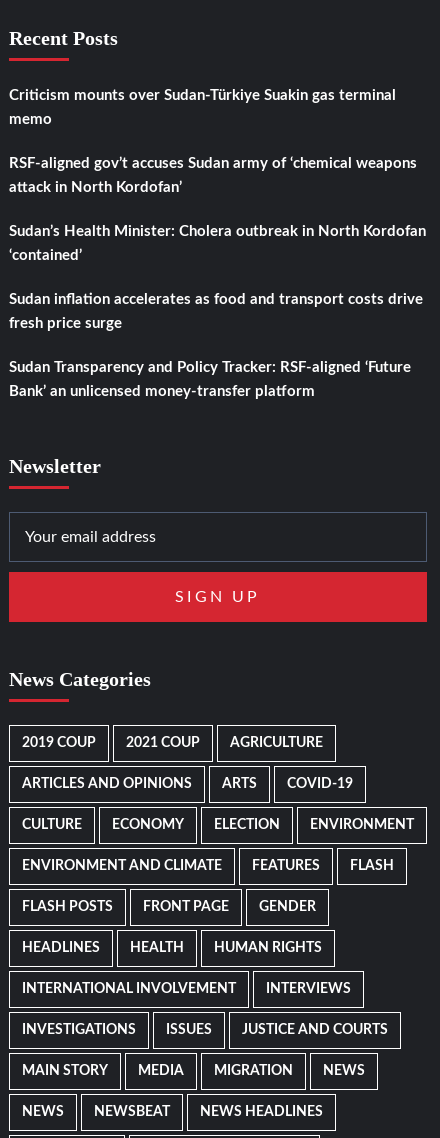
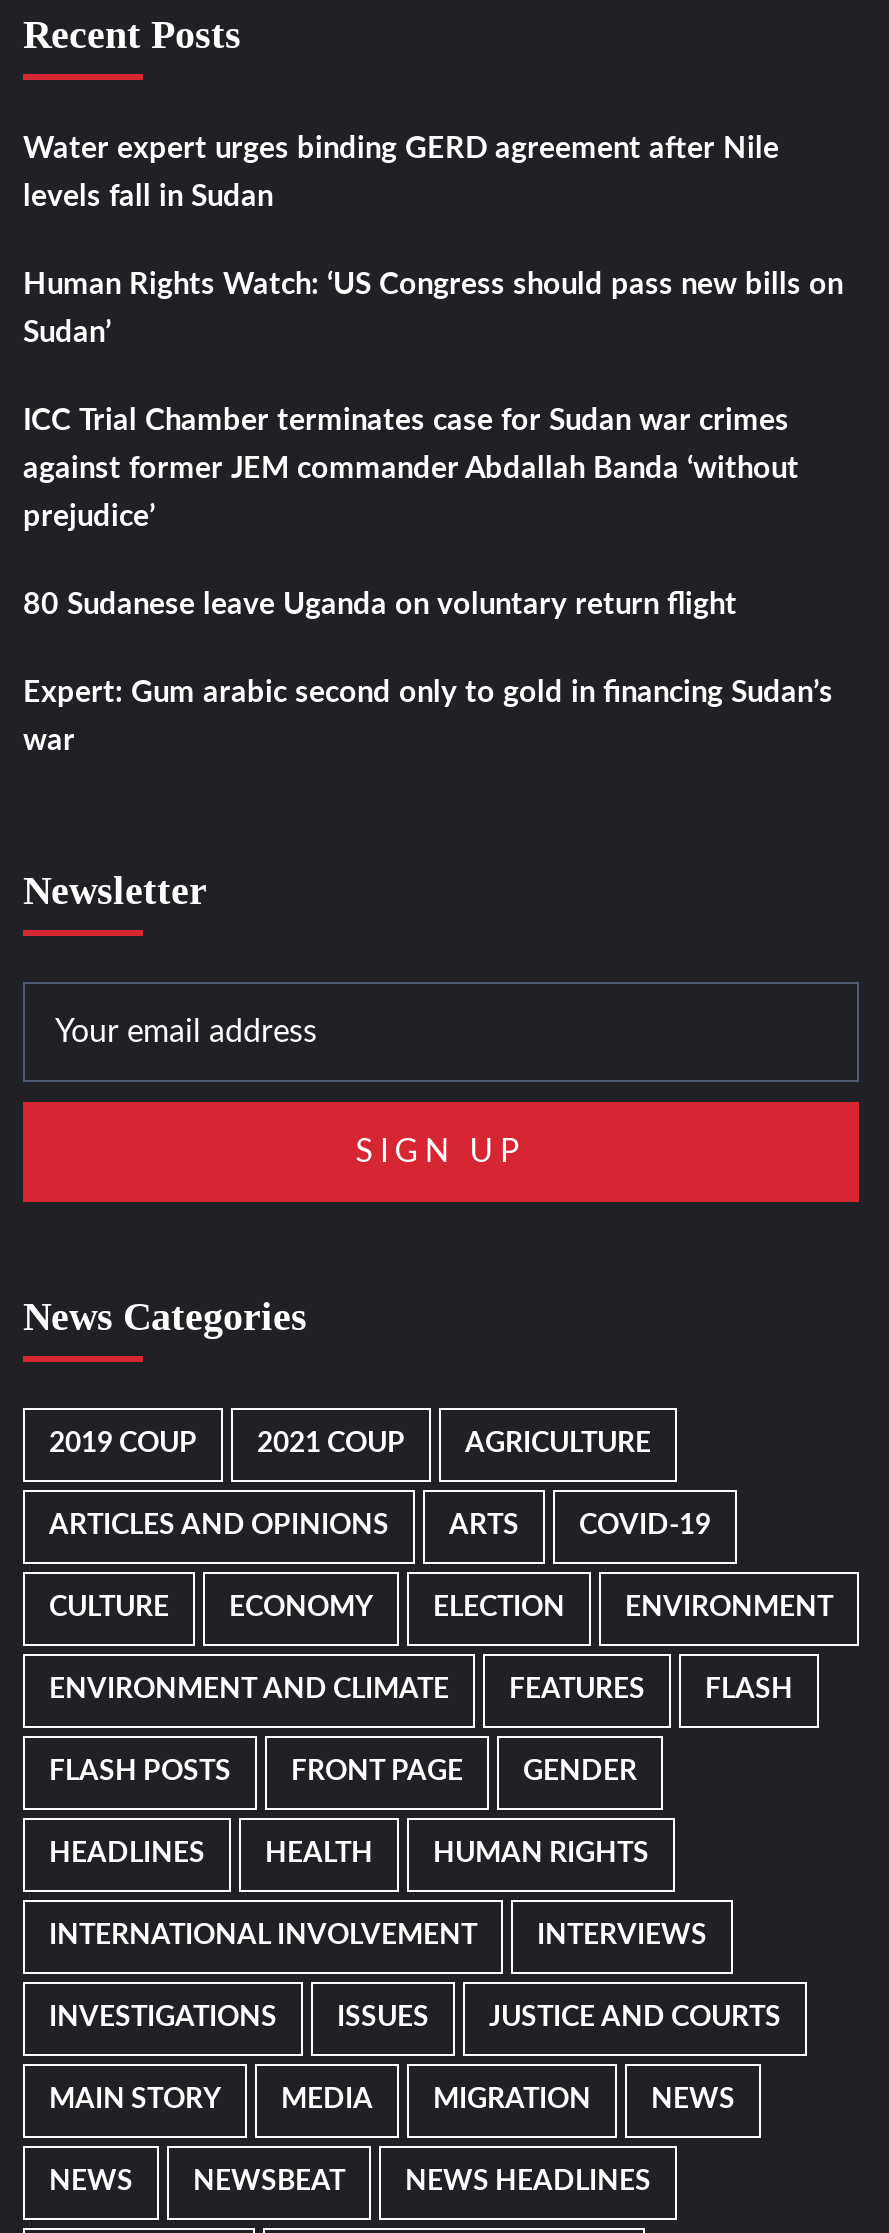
- Criticism mounts over Sudan-Türkiye Suakin gas terminal
+ Water expert urges binding GERD agreement after Nile

- memo
+ levels fall in Sudan

- RSF-aligned gov’t accuses Sudan army of ‘chemical weapons
+ Human Rights Watch: ‘US Congress should pass new bills on

- attack in North Kordofan’
+ Sudan’

- Sudan’s Health Minister: Cholera outbreak in North Kordofan
+ ICC Trial Chamber terminates case for Sudan war crimes

- ‘contained’
+ against former JEM commander Abdallah Banda ‘without

- Sudan inflation accelerates as food and transport costs drive
+ prejudice’

- fresh price surge
+ 80 Sudanese leave Uganda on voluntary return flight

- Sudan Transparency and Policy Tracker: RSF-aligned ‘Future
+ Expert: Gum arabic second only to gold in financing Sudan’s

- Bank’ an unlicensed money-transfer platform
+ war
